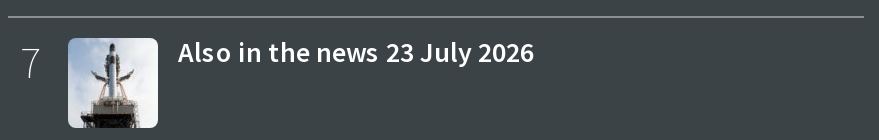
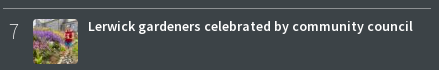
- [image]
- Also in the news 23 July 2026
+ [image]
+ Lerwick gardeners celebrated by community council
